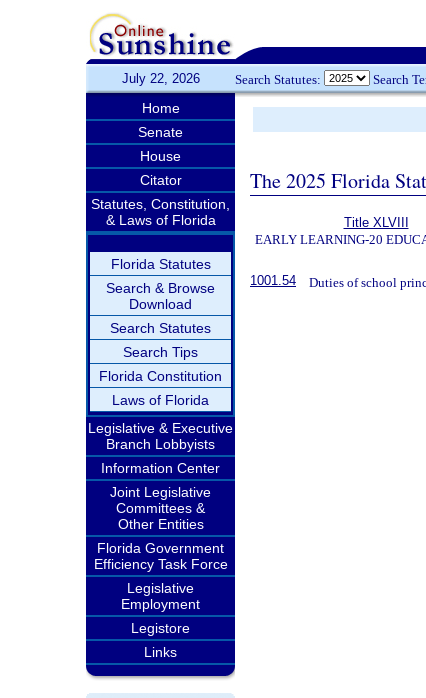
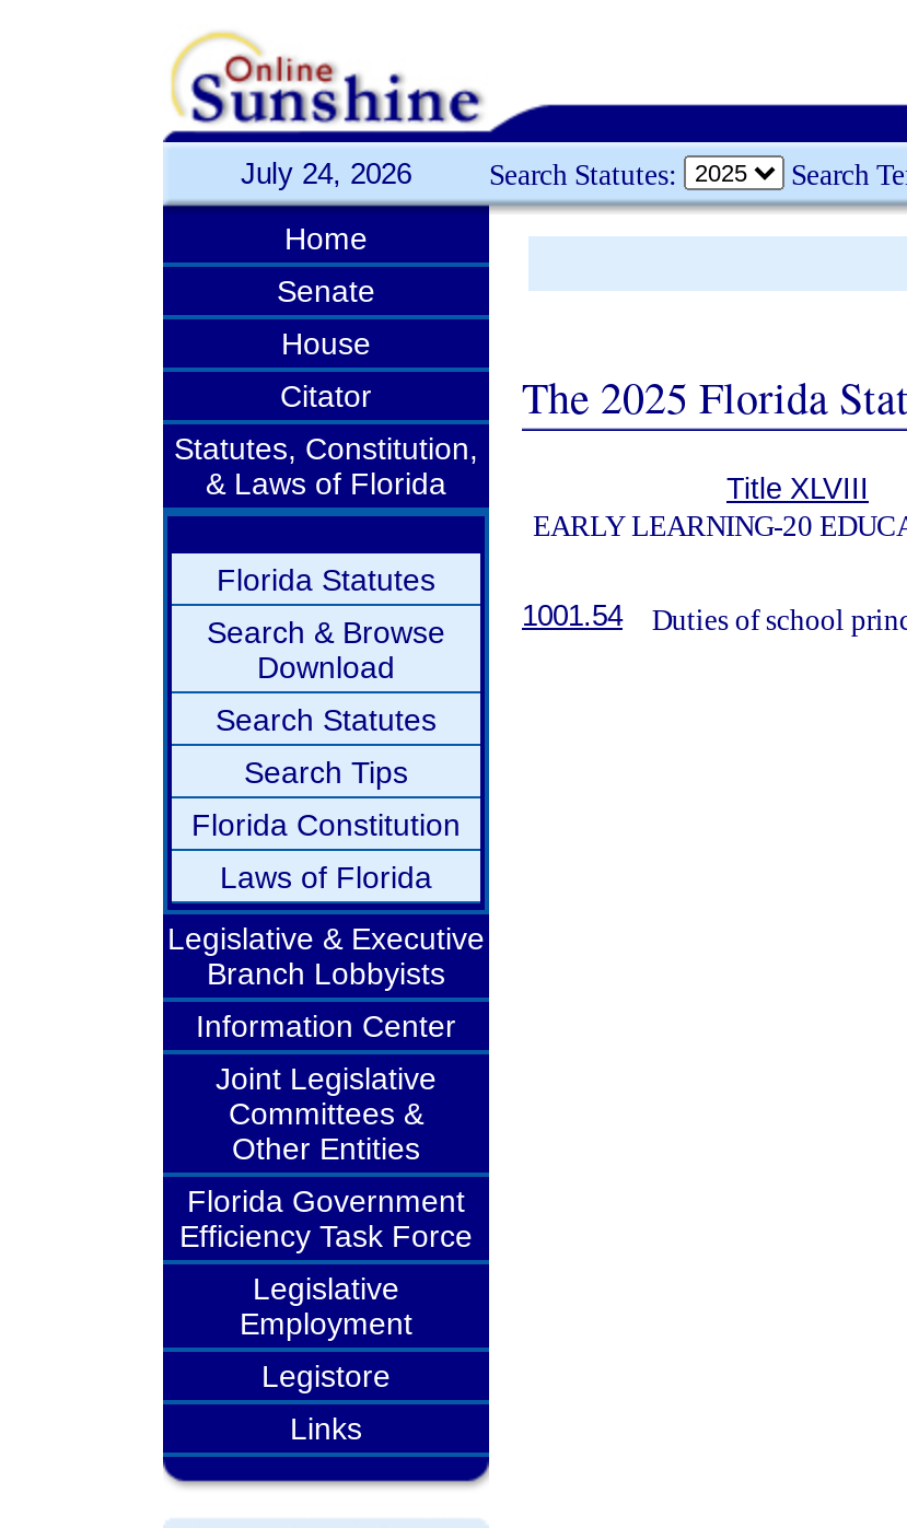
- July 22, 2026
+ July 24, 2026
